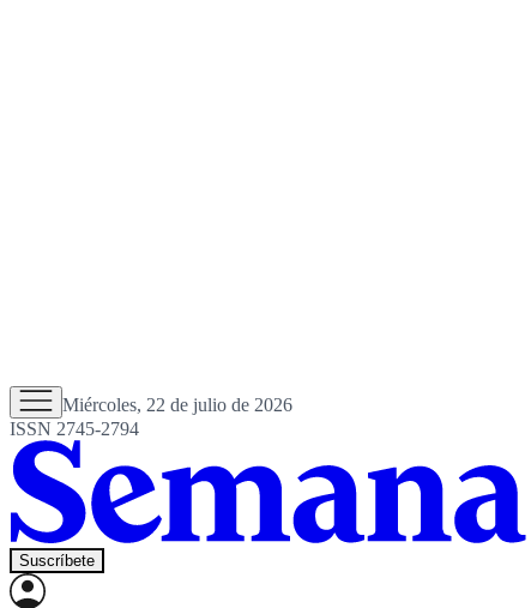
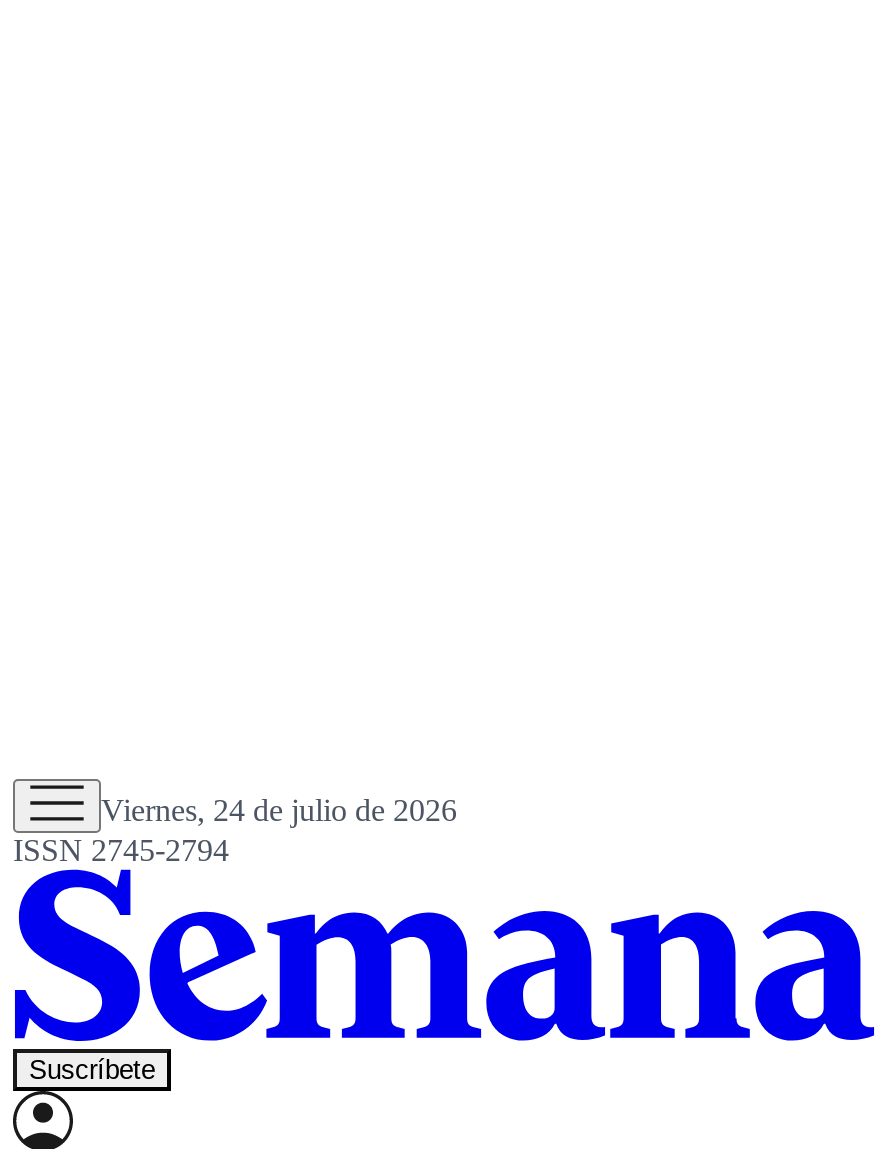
- Miércoles, 22 de julio de 2026
+ Viernes, 24 de julio de 2026
